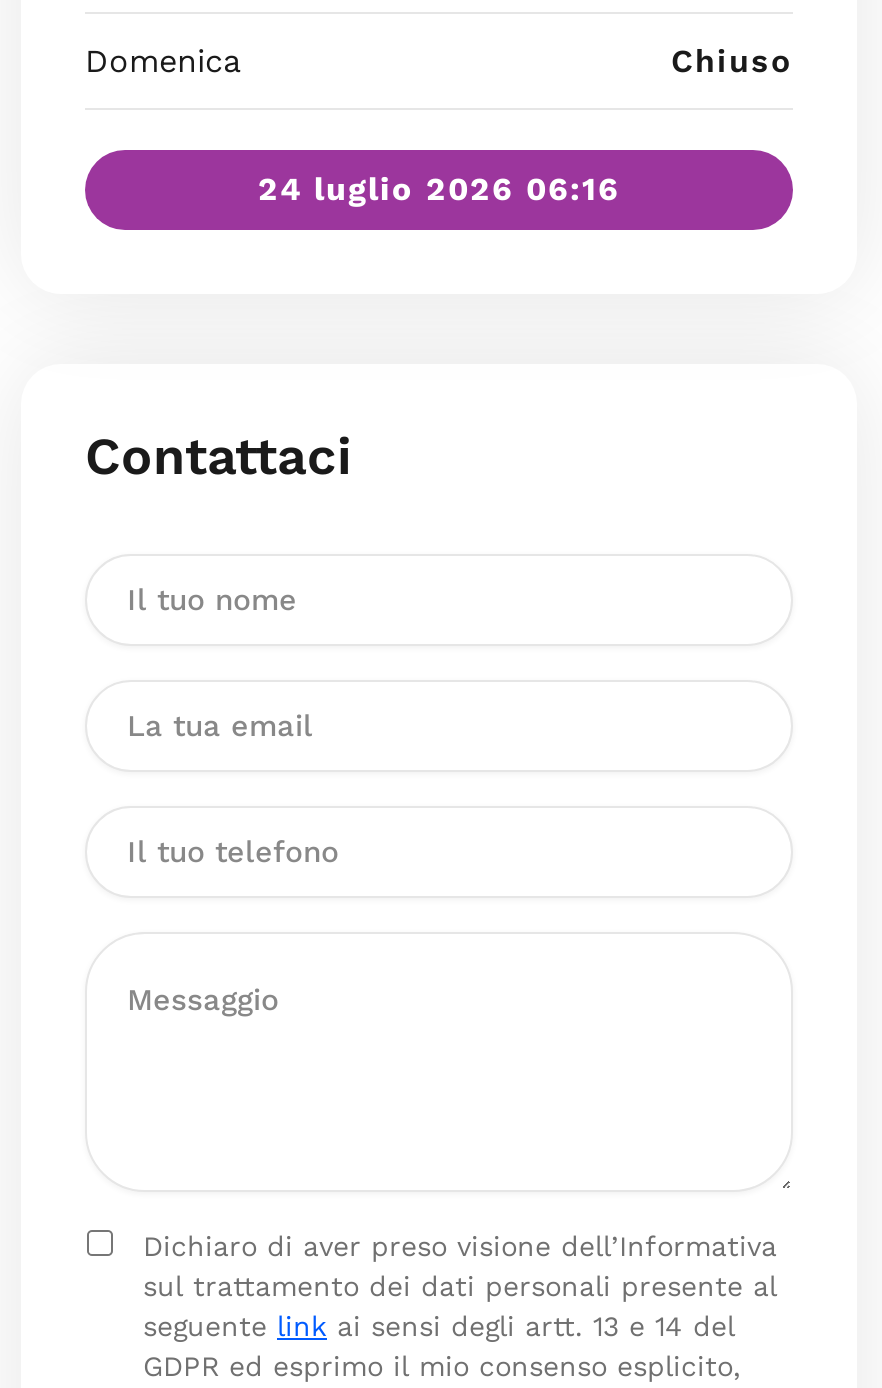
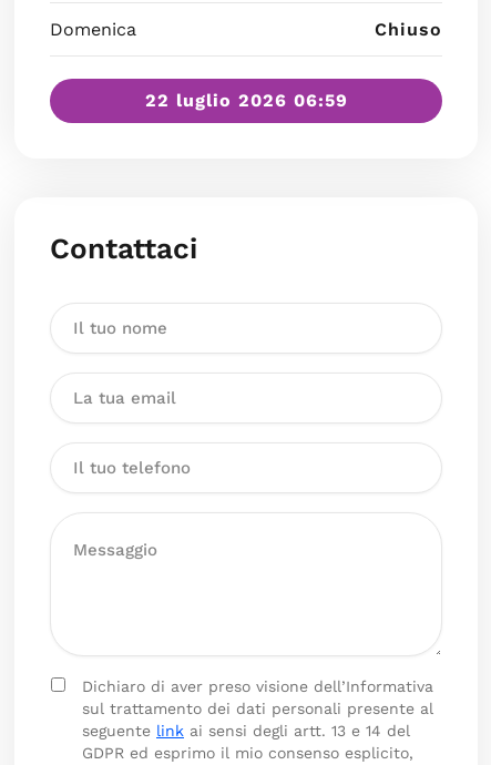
- 24 luglio 2026 06:16
+ 22 luglio 2026 06:59
